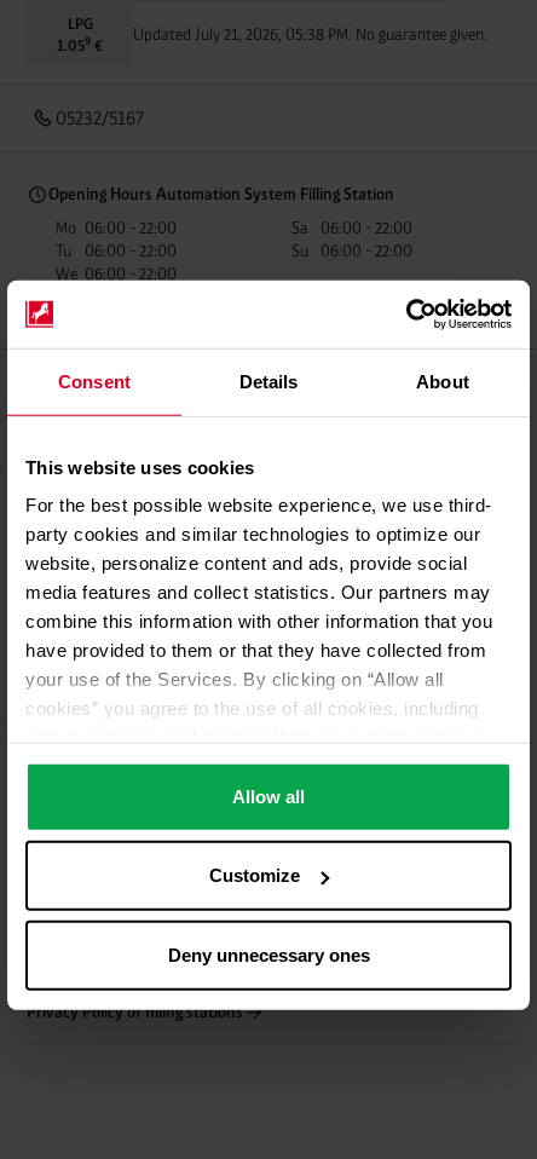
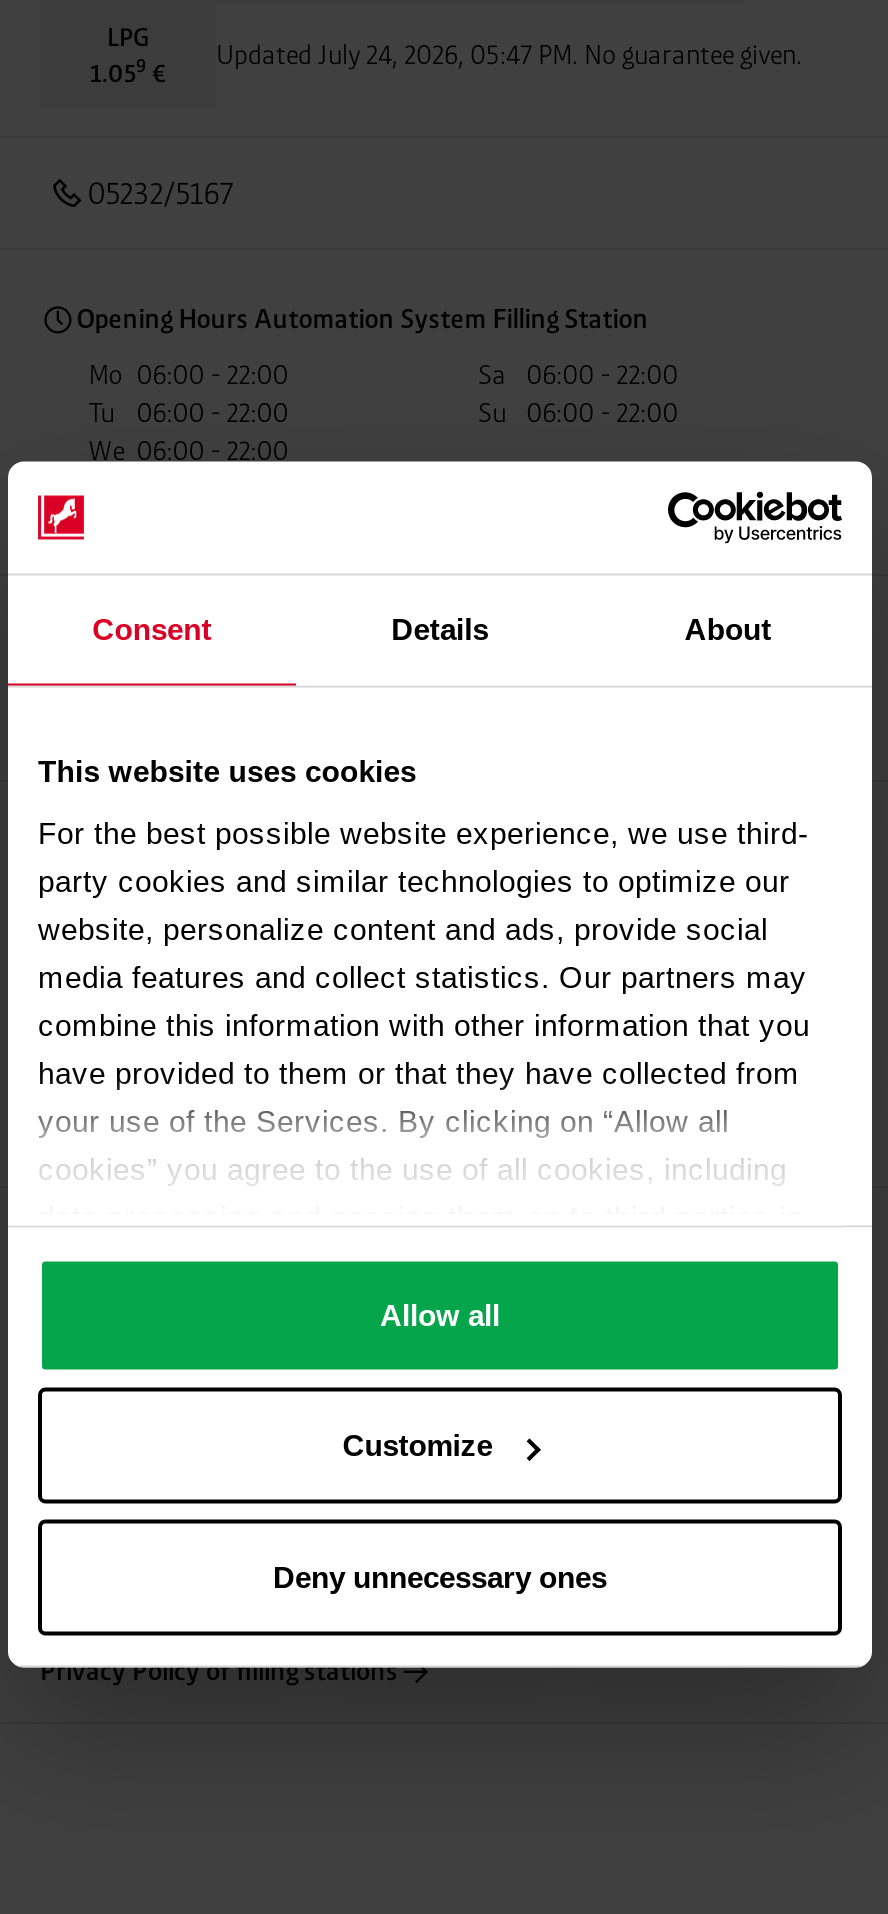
- Updated July 21, 2026, 05:38 PM. No guarantee given.
+ Updated July 24, 2026, 05:47 PM. No guarantee given.
